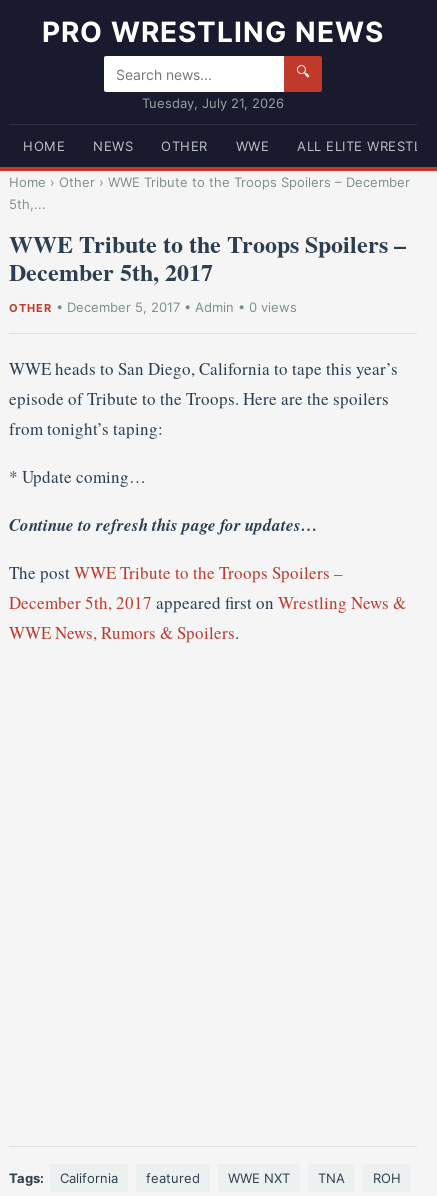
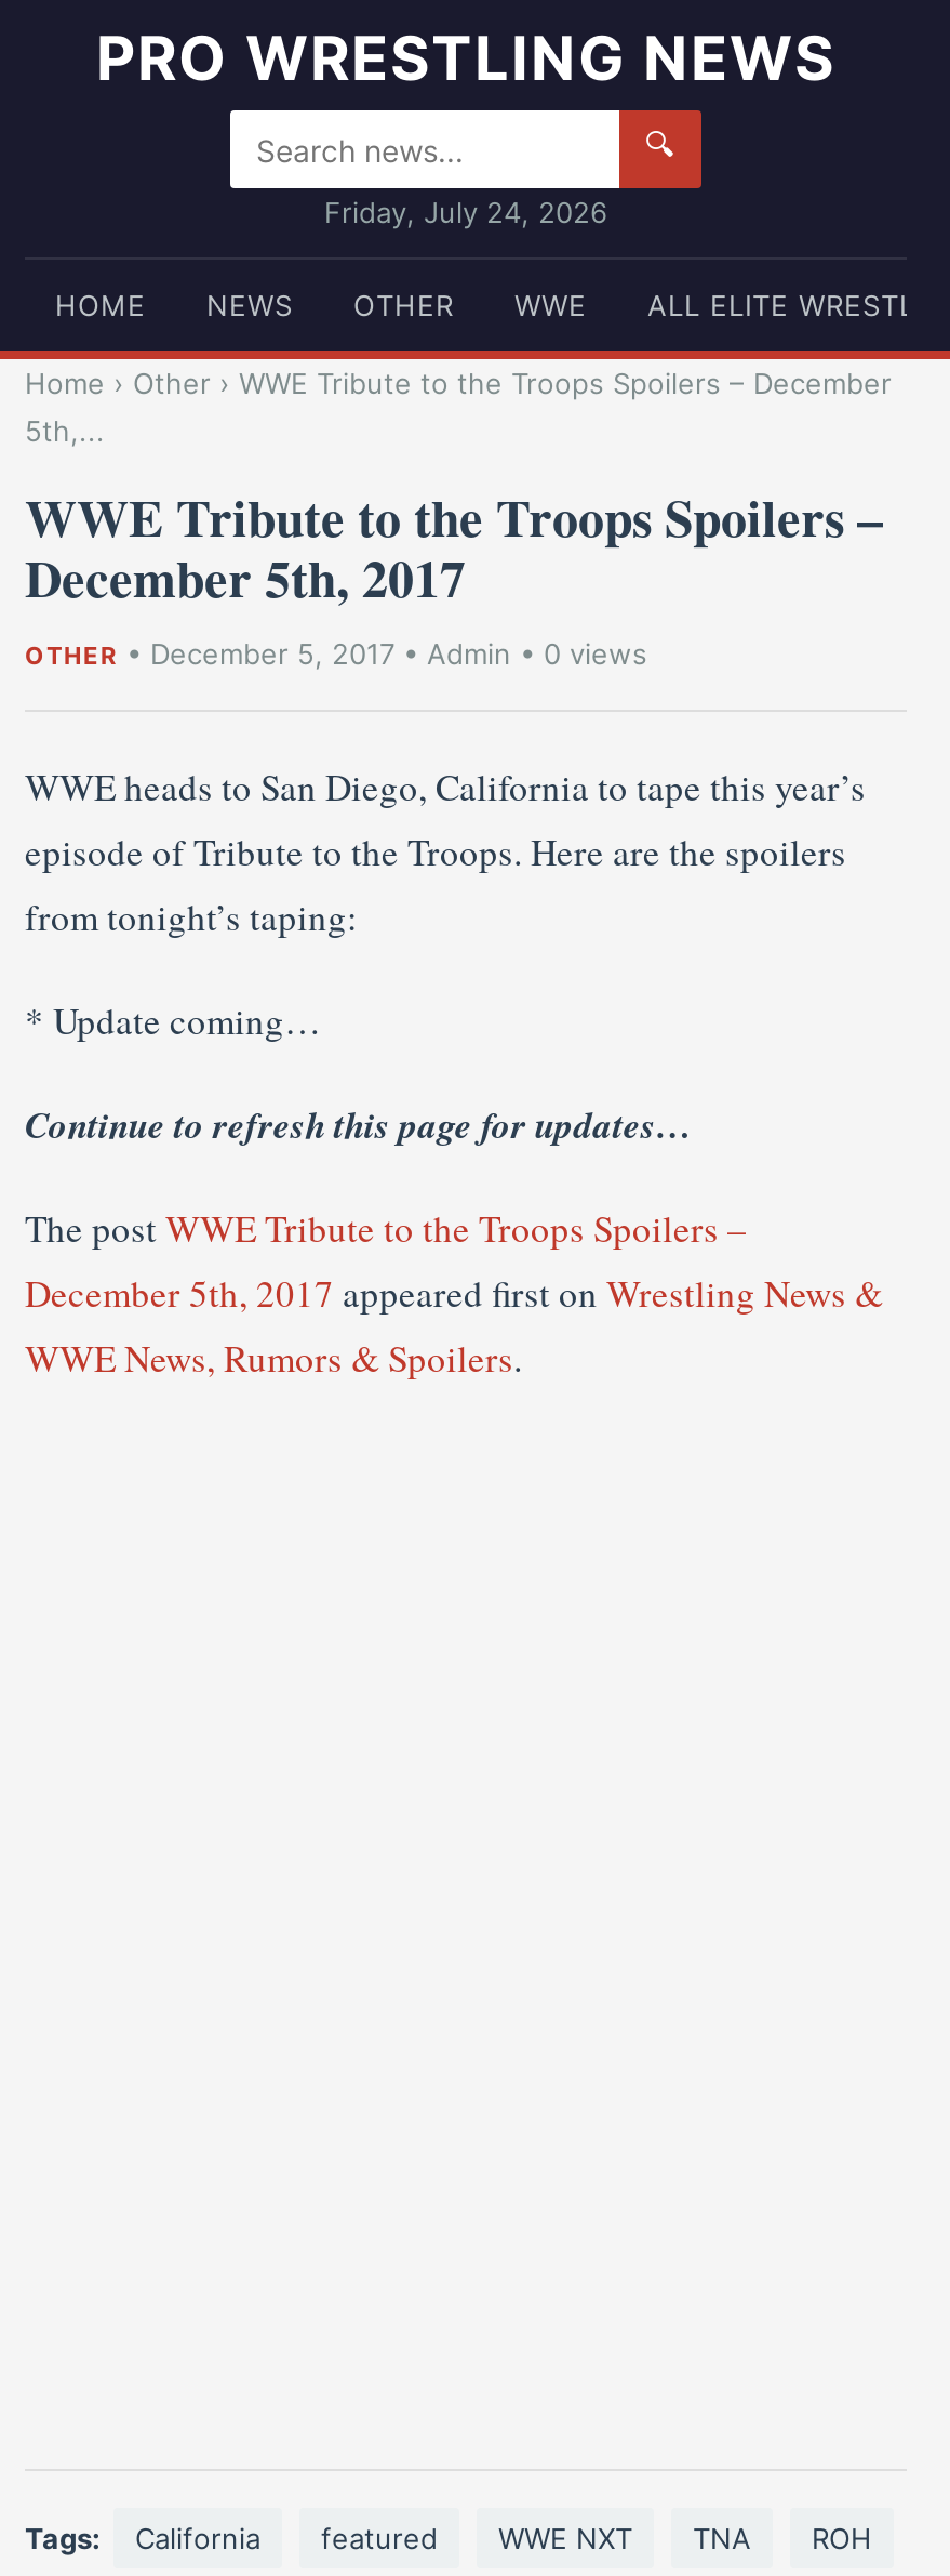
- Tuesday, July 21, 2026
+ Friday, July 24, 2026
